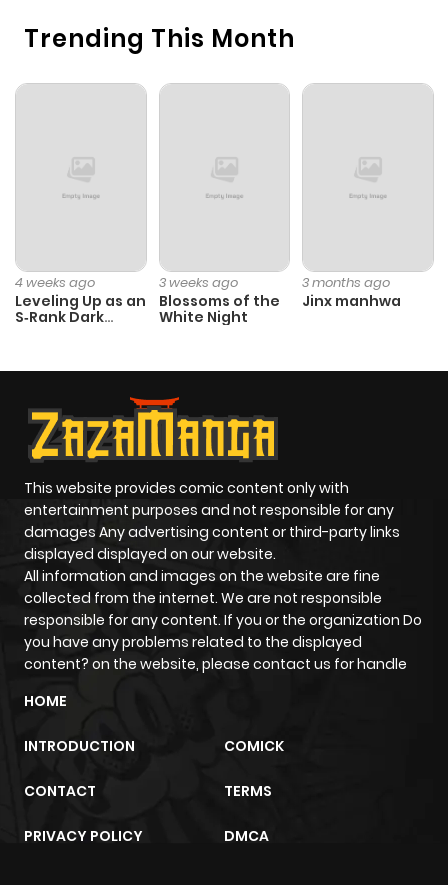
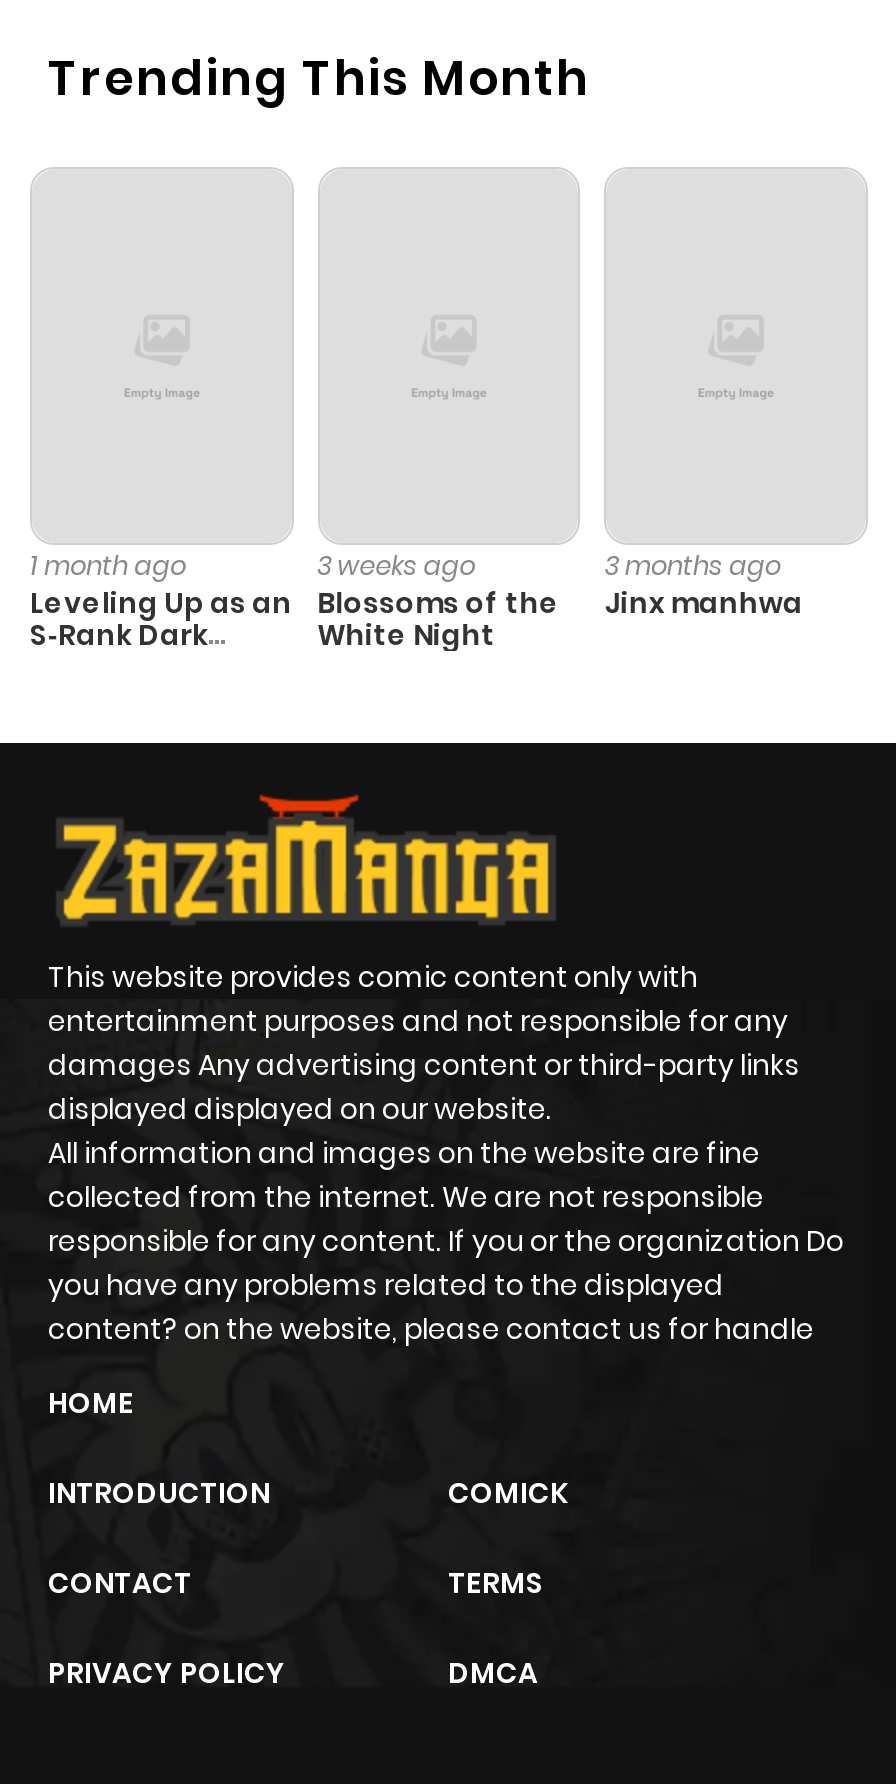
- 4 weeks ago
+ 1 month ago
